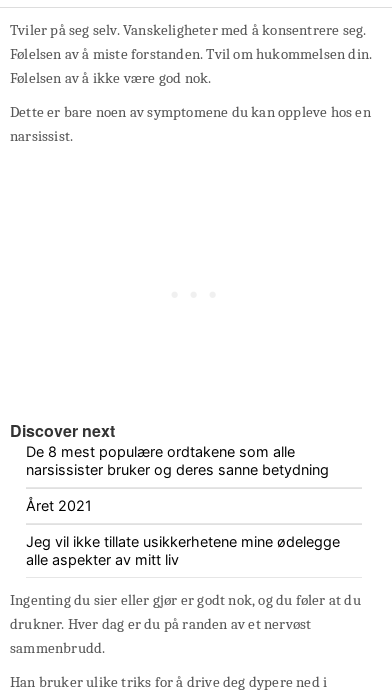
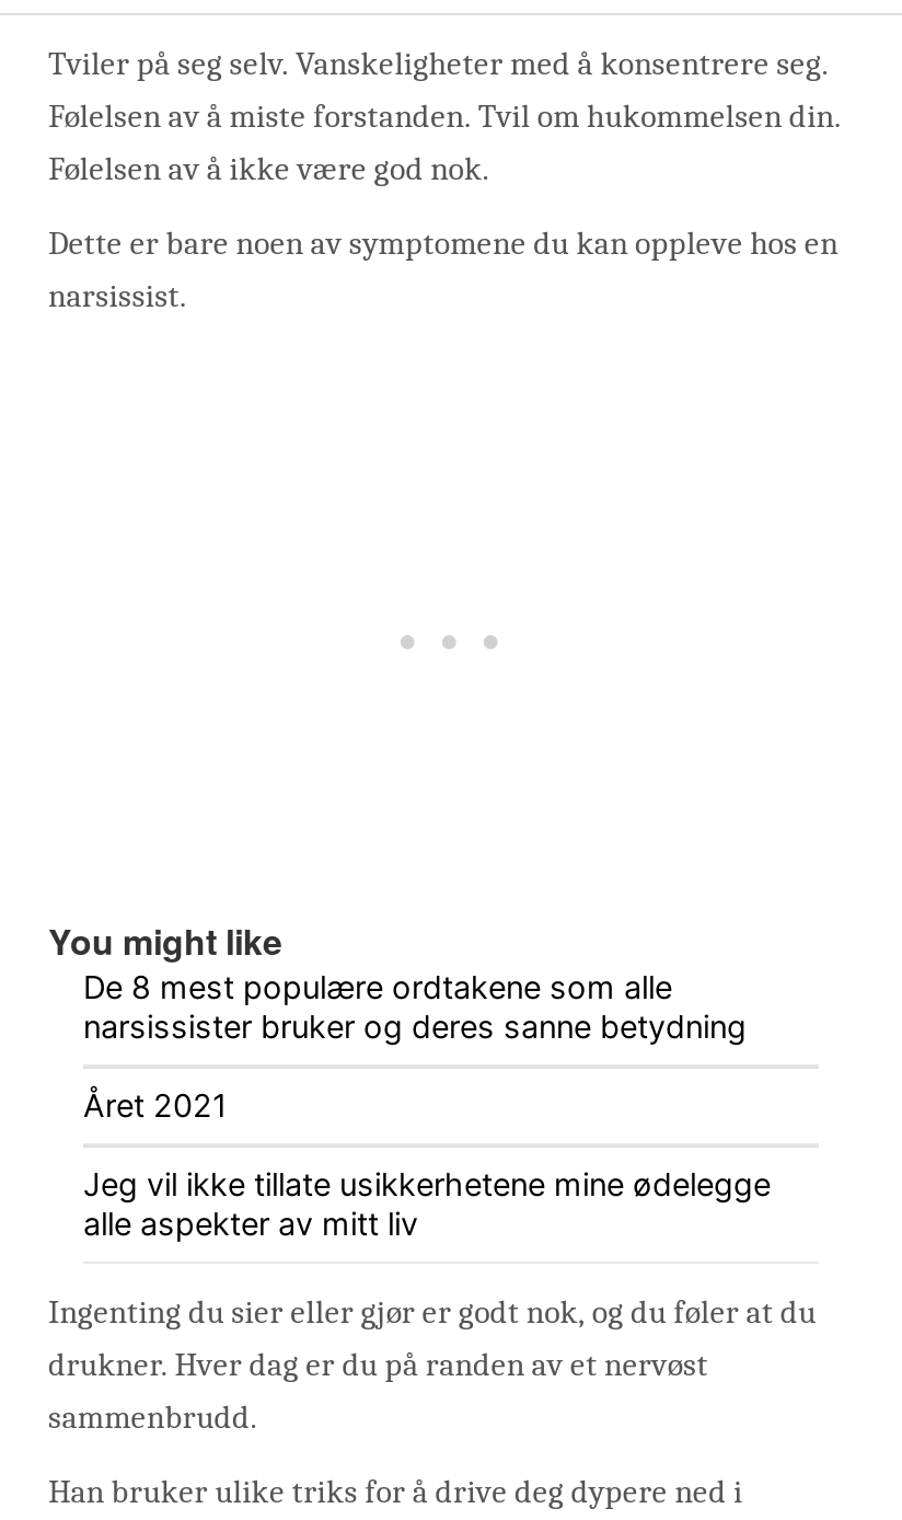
- Discover next
+ You might like
